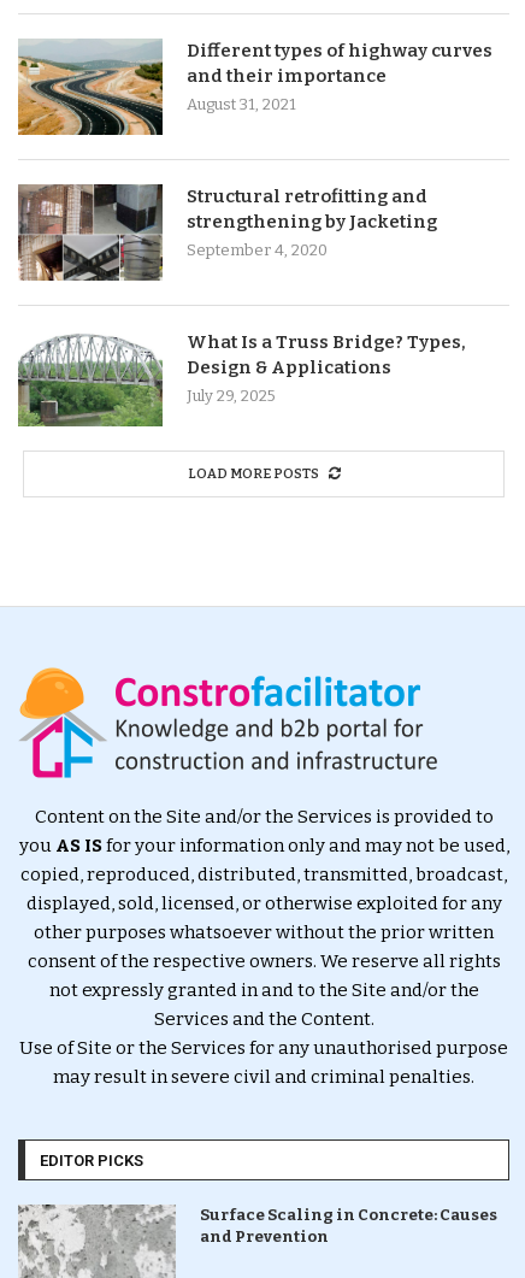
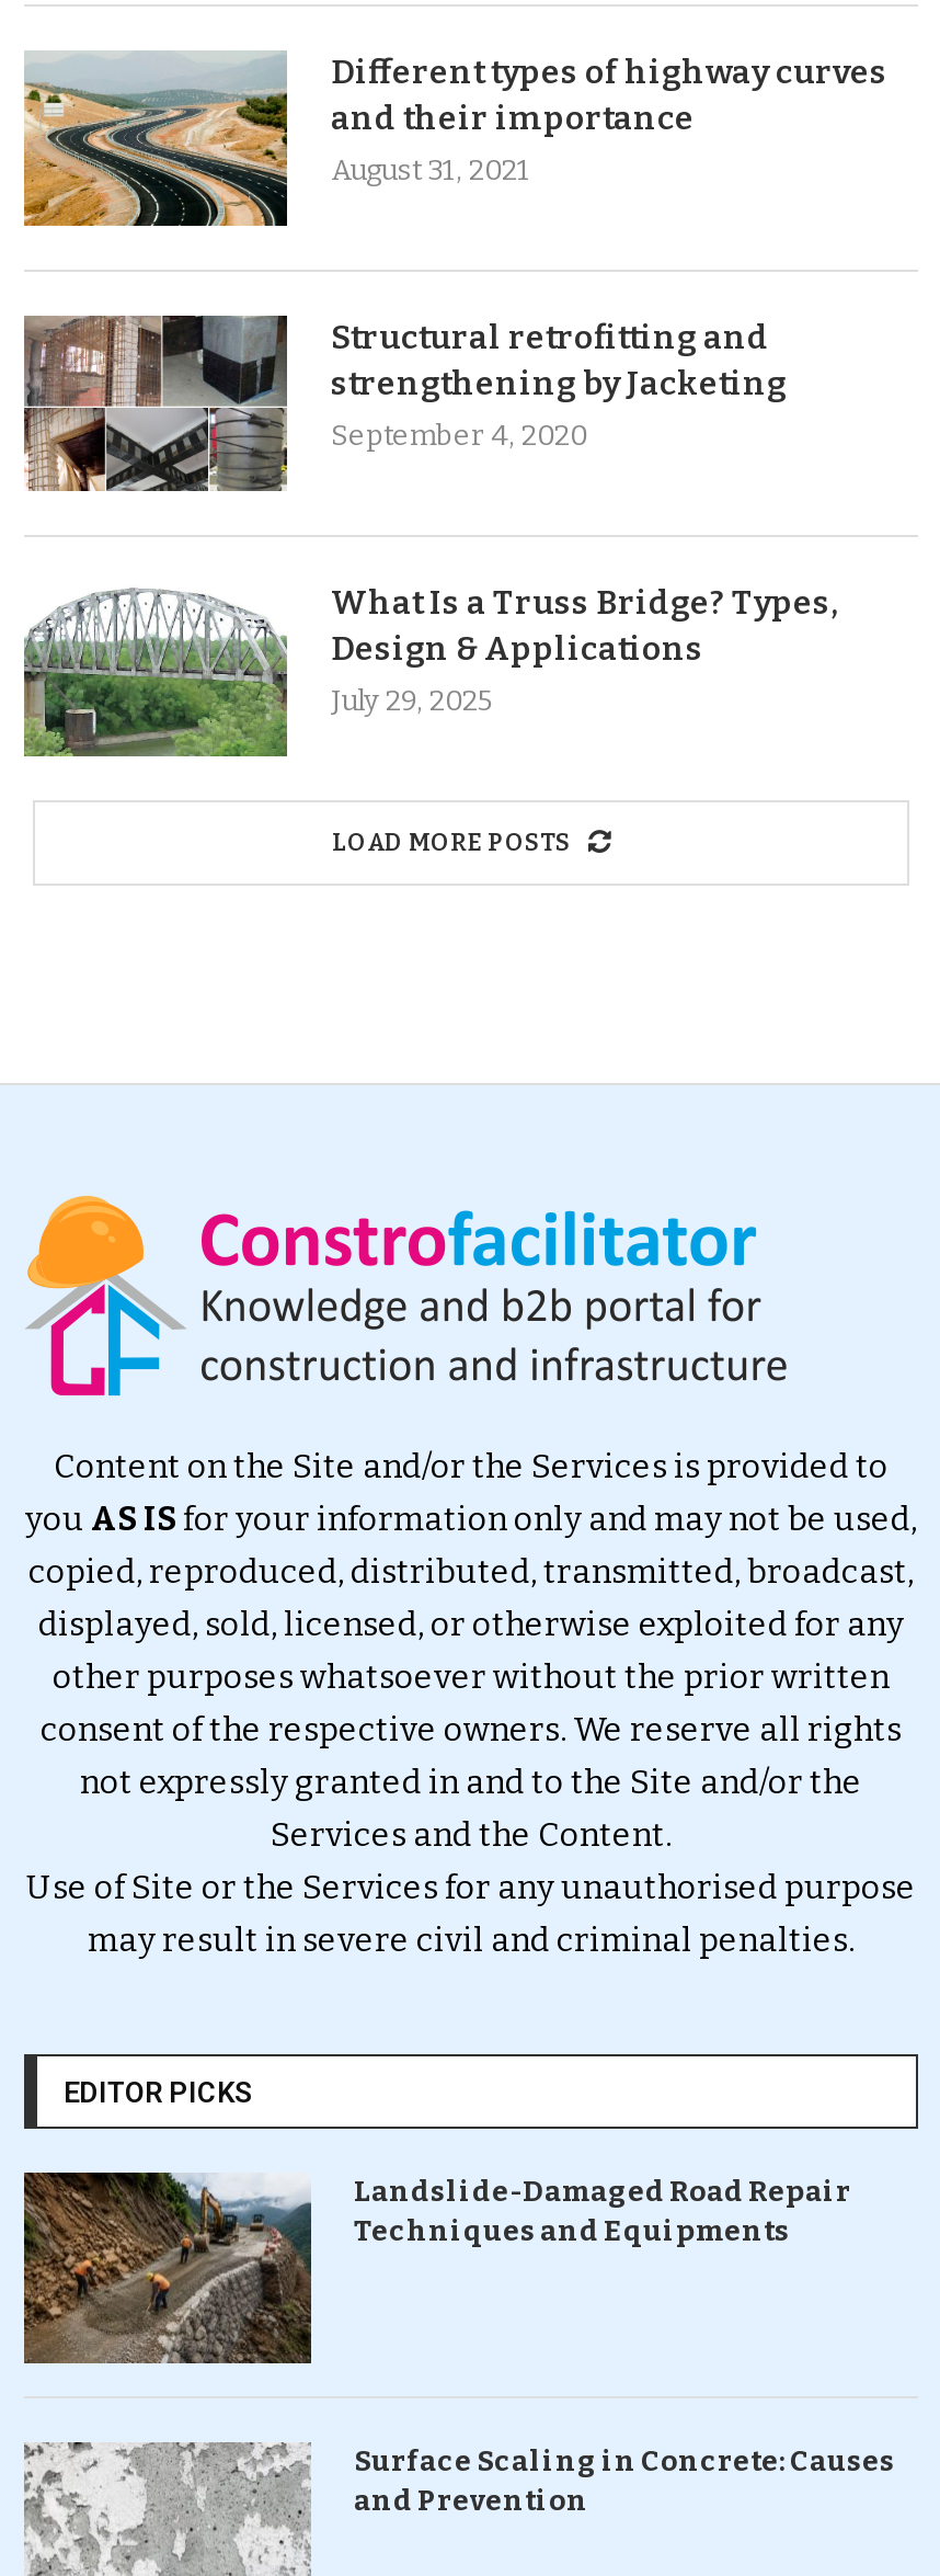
+ [image]
+ Landslide-Damaged Road Repair
+ Techniques and Equipments
